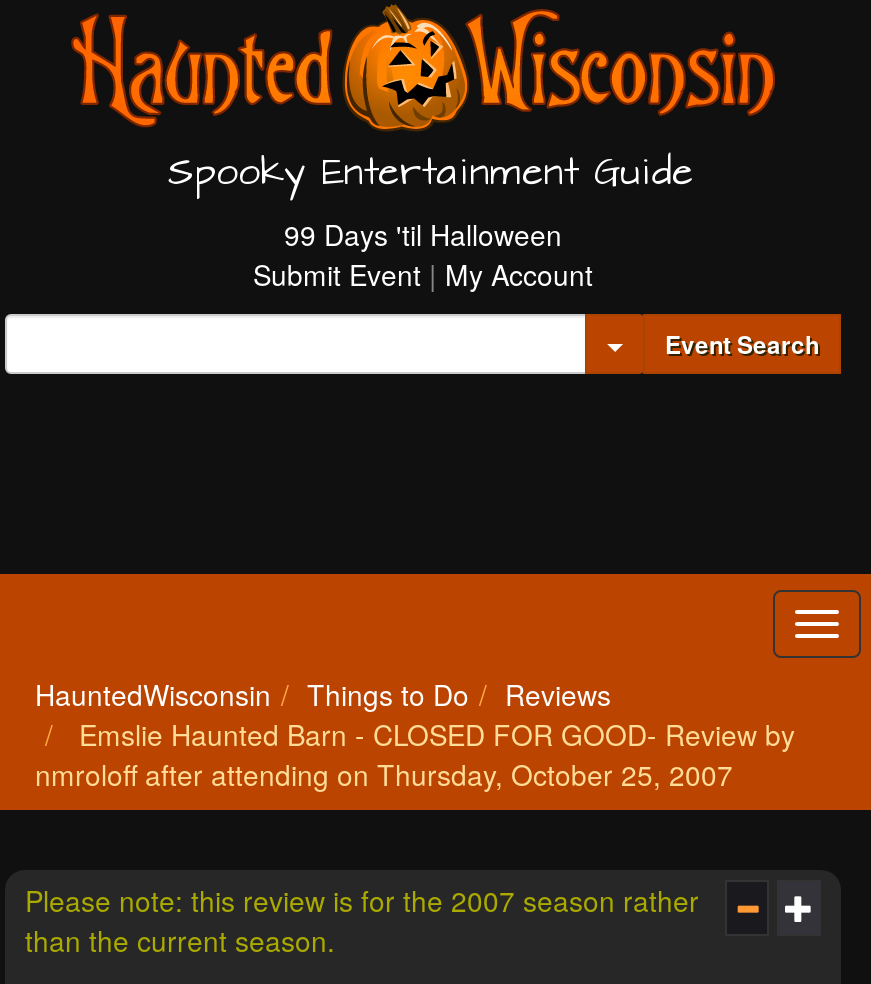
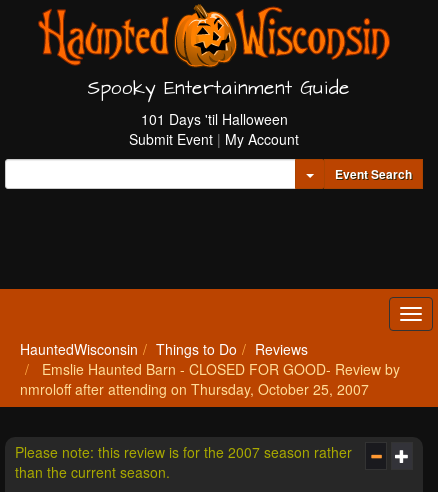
- 99 Days 'til Halloween
+ 101 Days 'til Halloween
